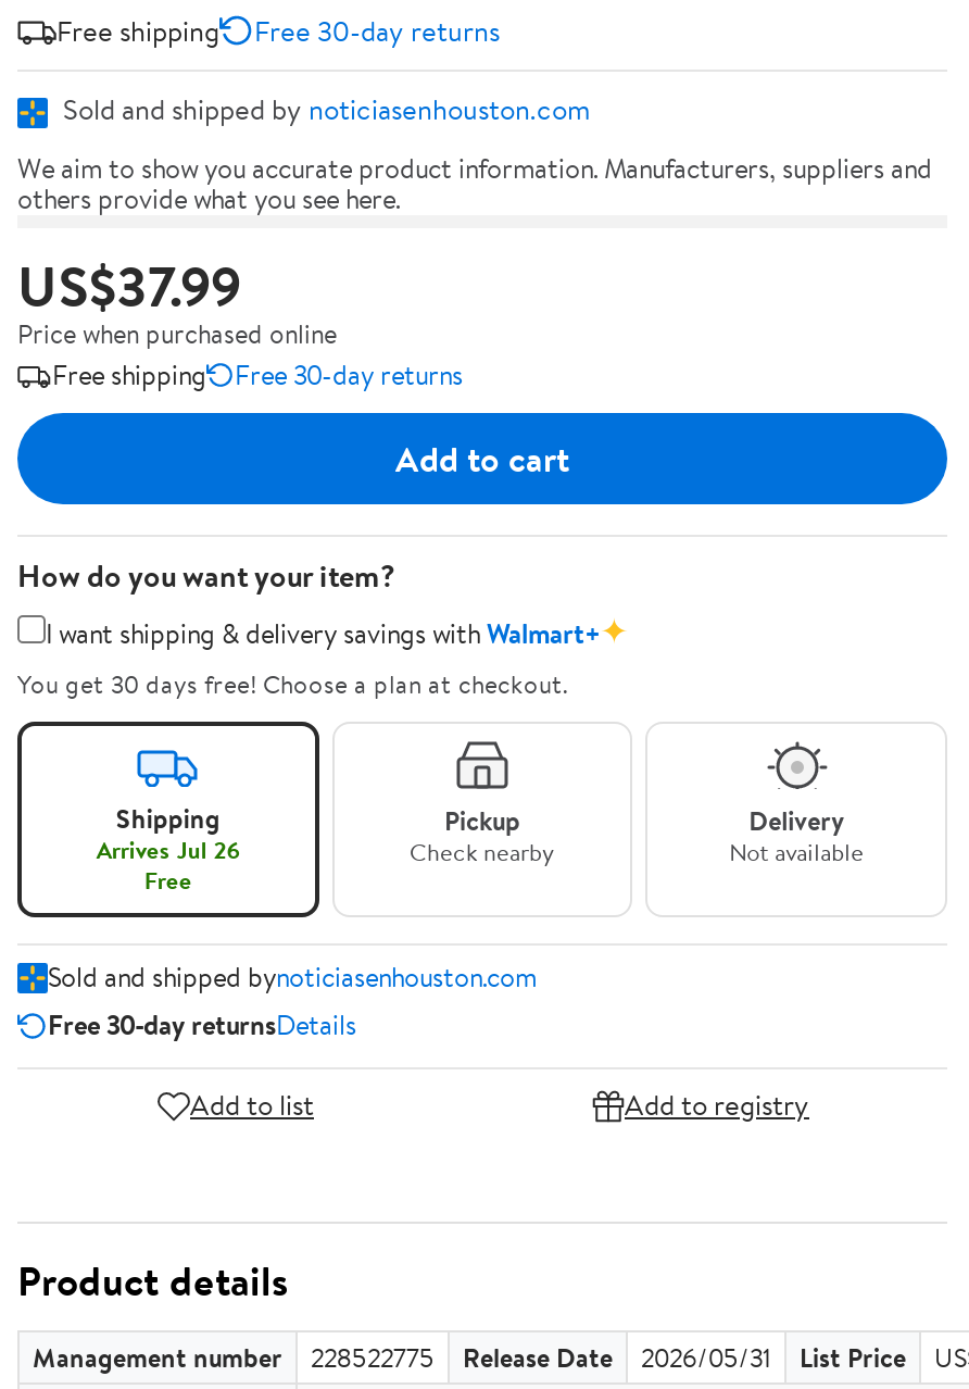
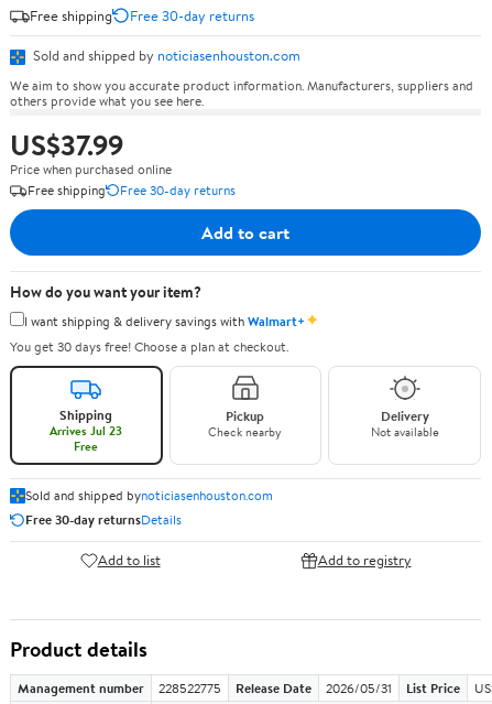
- Arrives Jul 26
+ Arrives Jul 23
